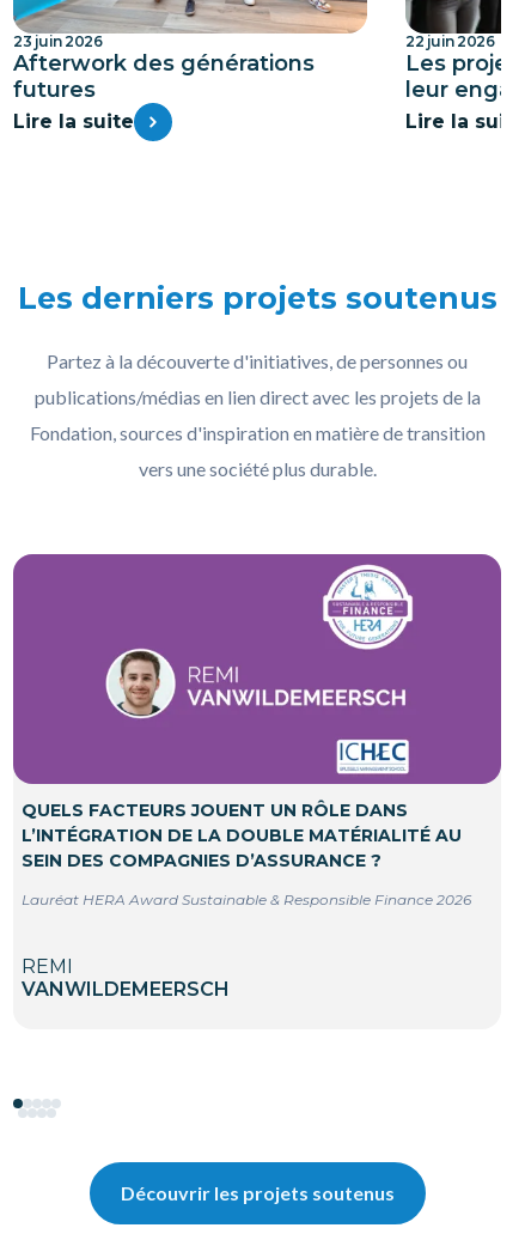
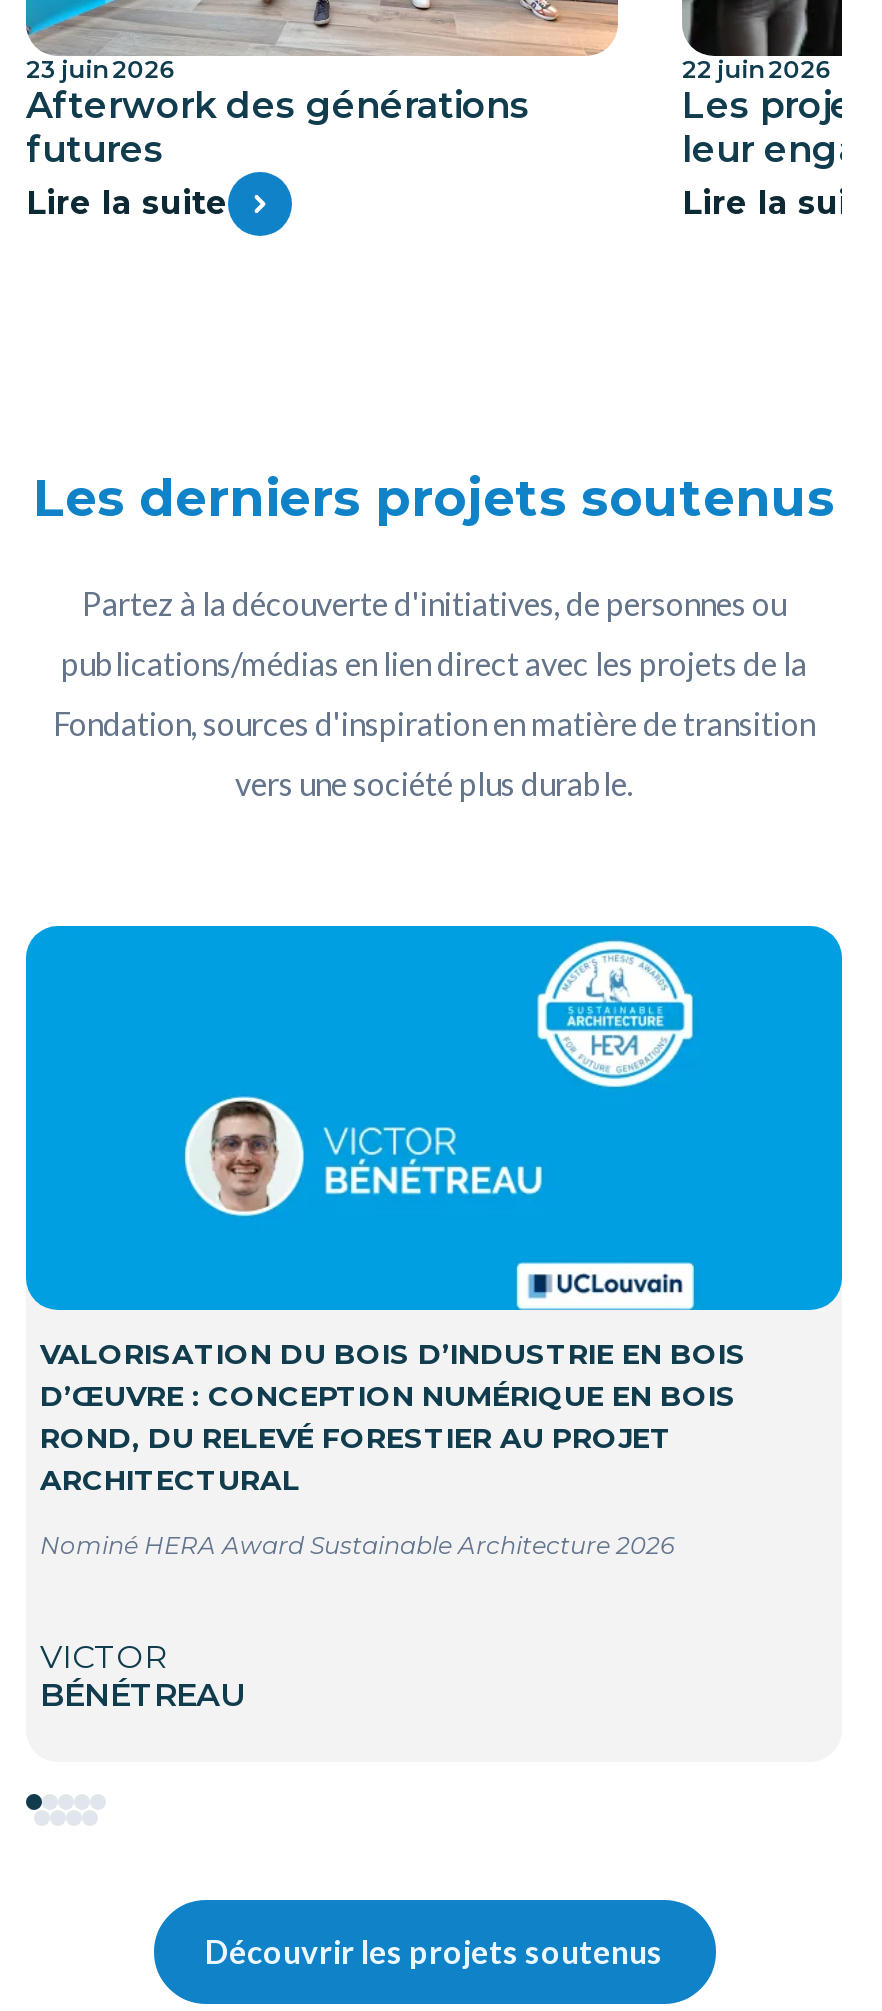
- [image]
- QUELS FACTEURS JOUENT UN RÔLE DANS
- L’INTÉGRATION DE LA DOUBLE MATÉRIALITÉ AU
- SEIN DES COMPAGNIES D’ASSURANCE ?
+ [image]
+ VALORISATION DU BOIS D’INDUSTRIE EN BOIS
+ D’ŒUVRE : CONCEPTION NUMÉRIQUE EN BOIS
+ ROND, DU RELEVÉ FORESTIER AU PROJET
+ ARCHITECTURAL

- Lauréat HERA Award Sustainable & Responsible Finance 2026
+ Nominé HERA Award Sustainable Architecture 2026

- REMI
- VANWILDEMEERSCH
+ VICTOR
+ BÉNÉTREAU
